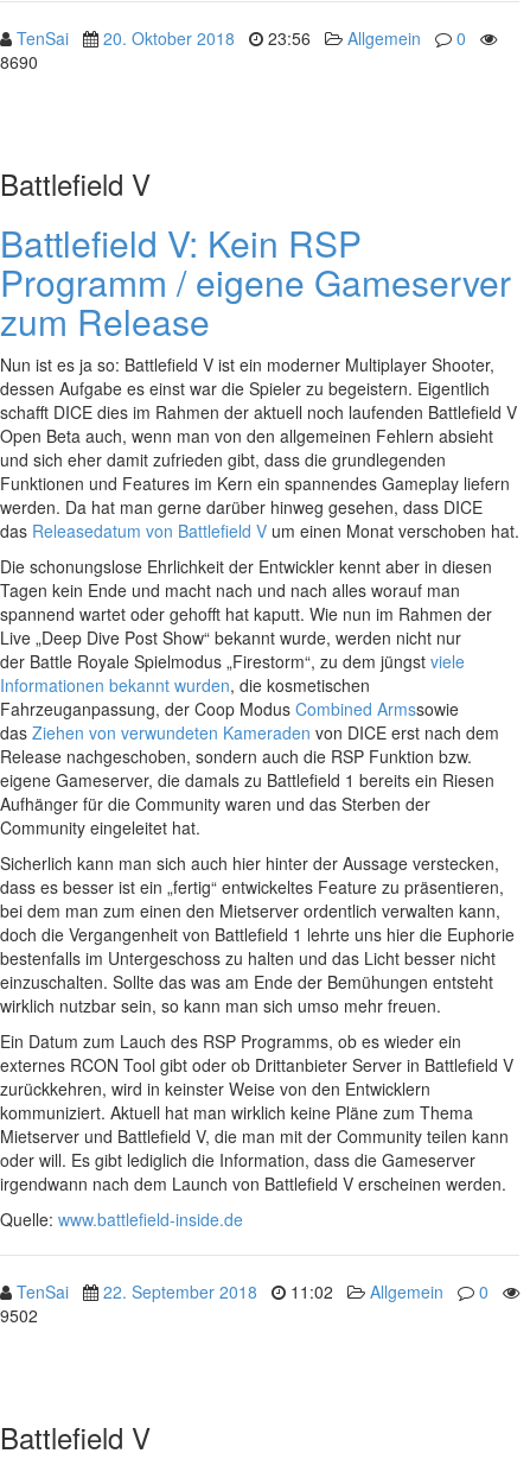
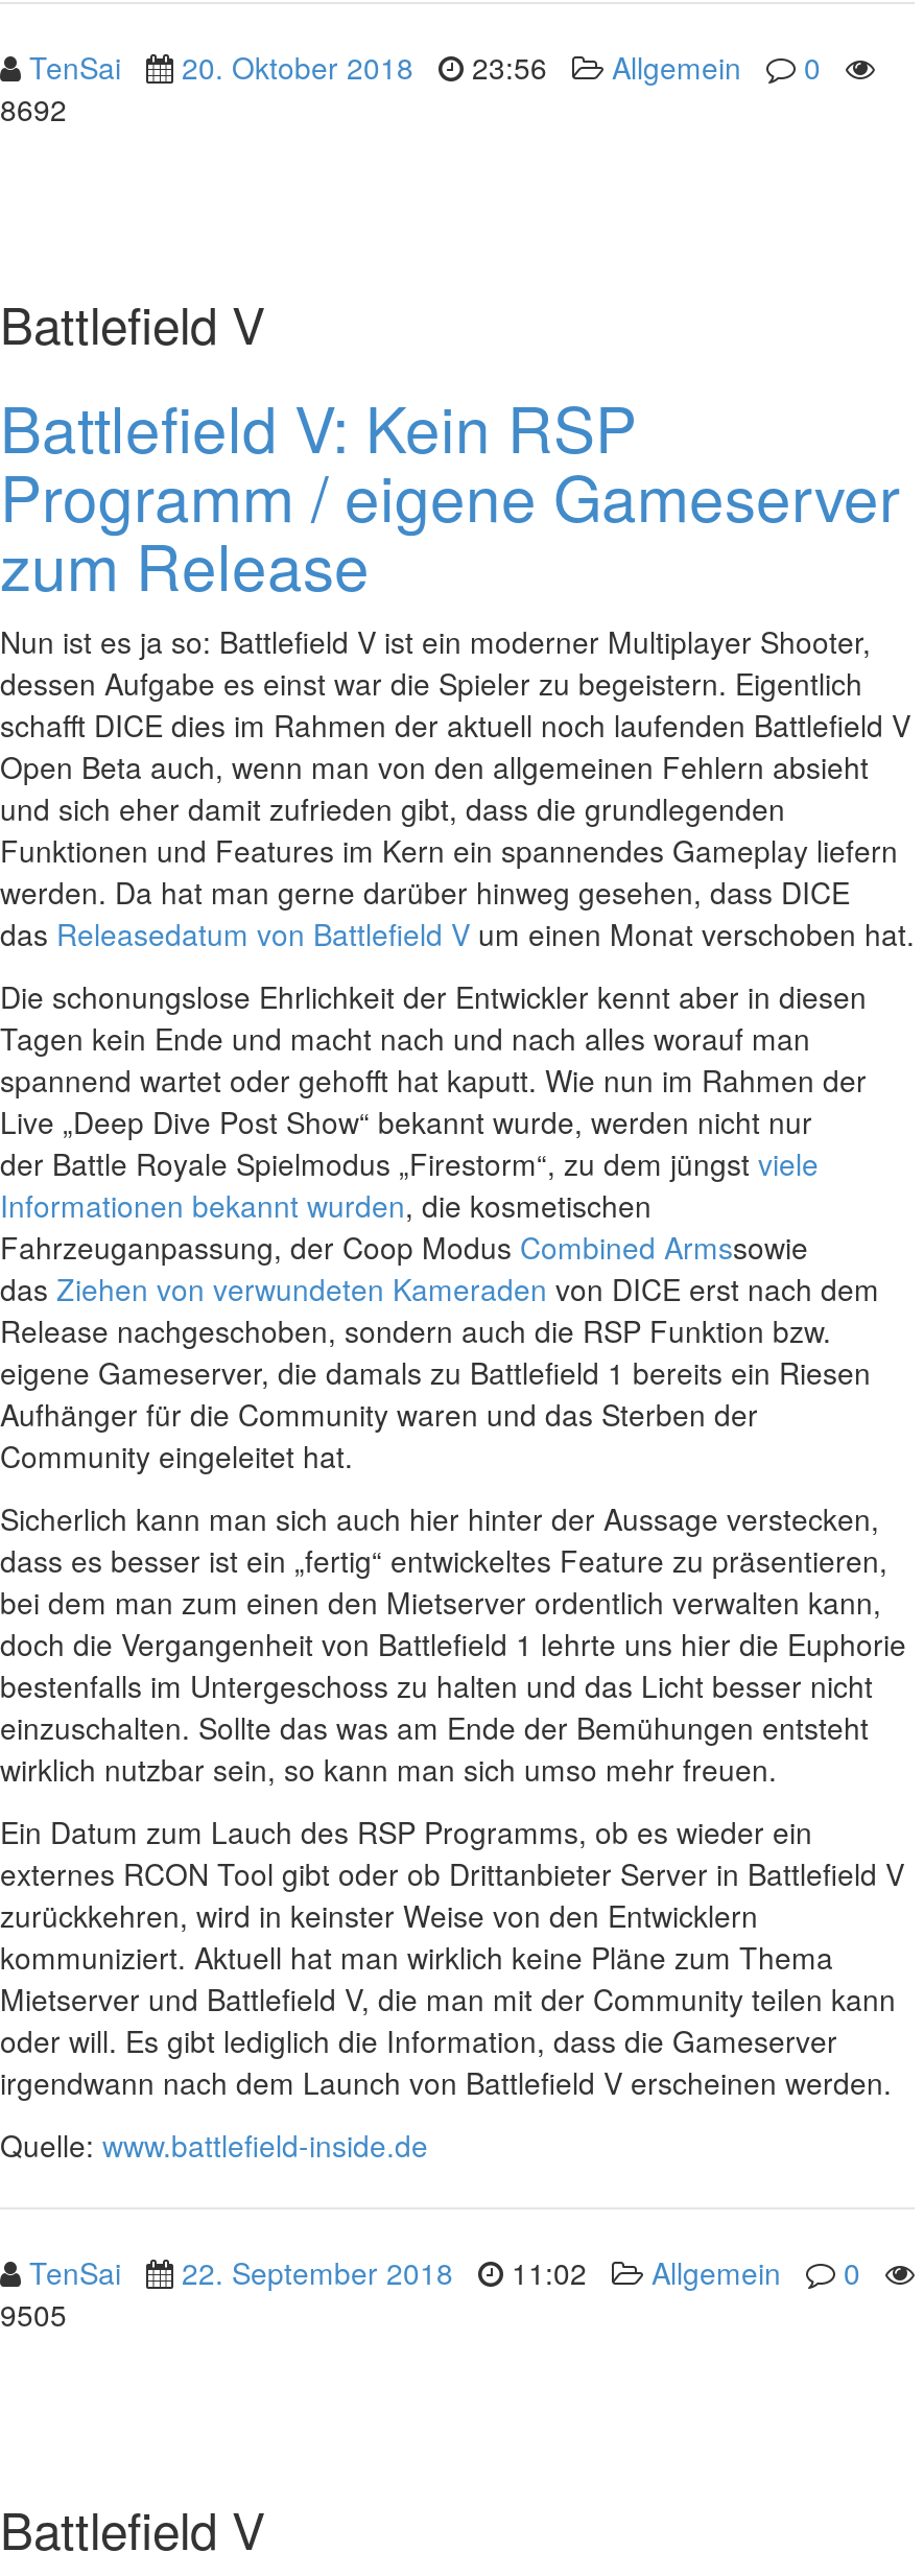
- 8690
+ 8692

- 9502
+ 9505
